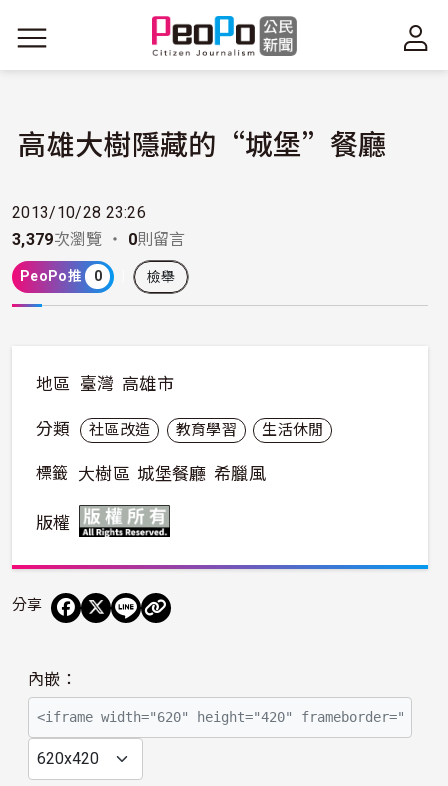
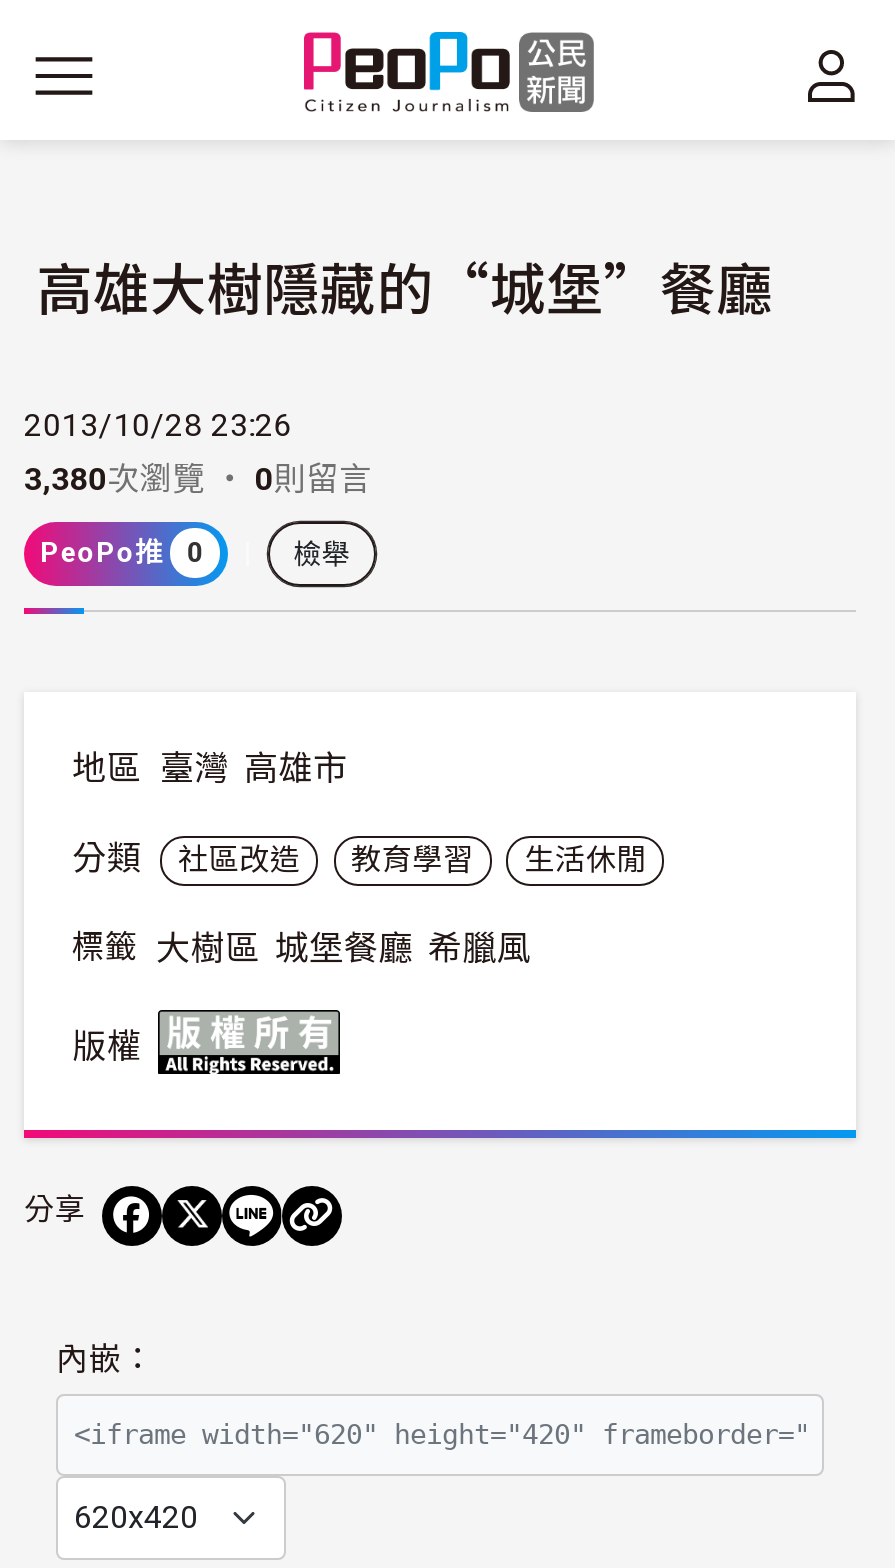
- 3,379次瀏覽 ・0則留言
+ 3,380次瀏覽 ・0則留言
